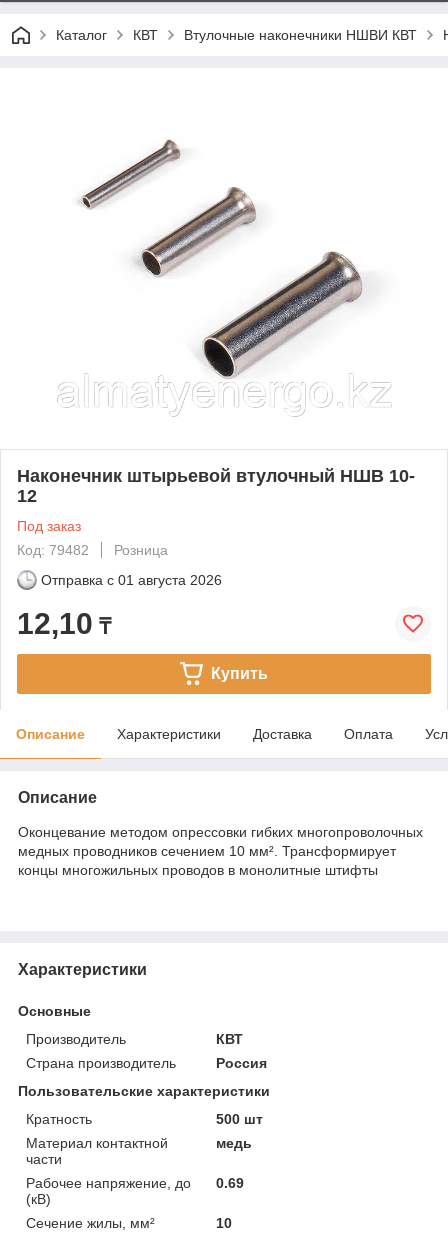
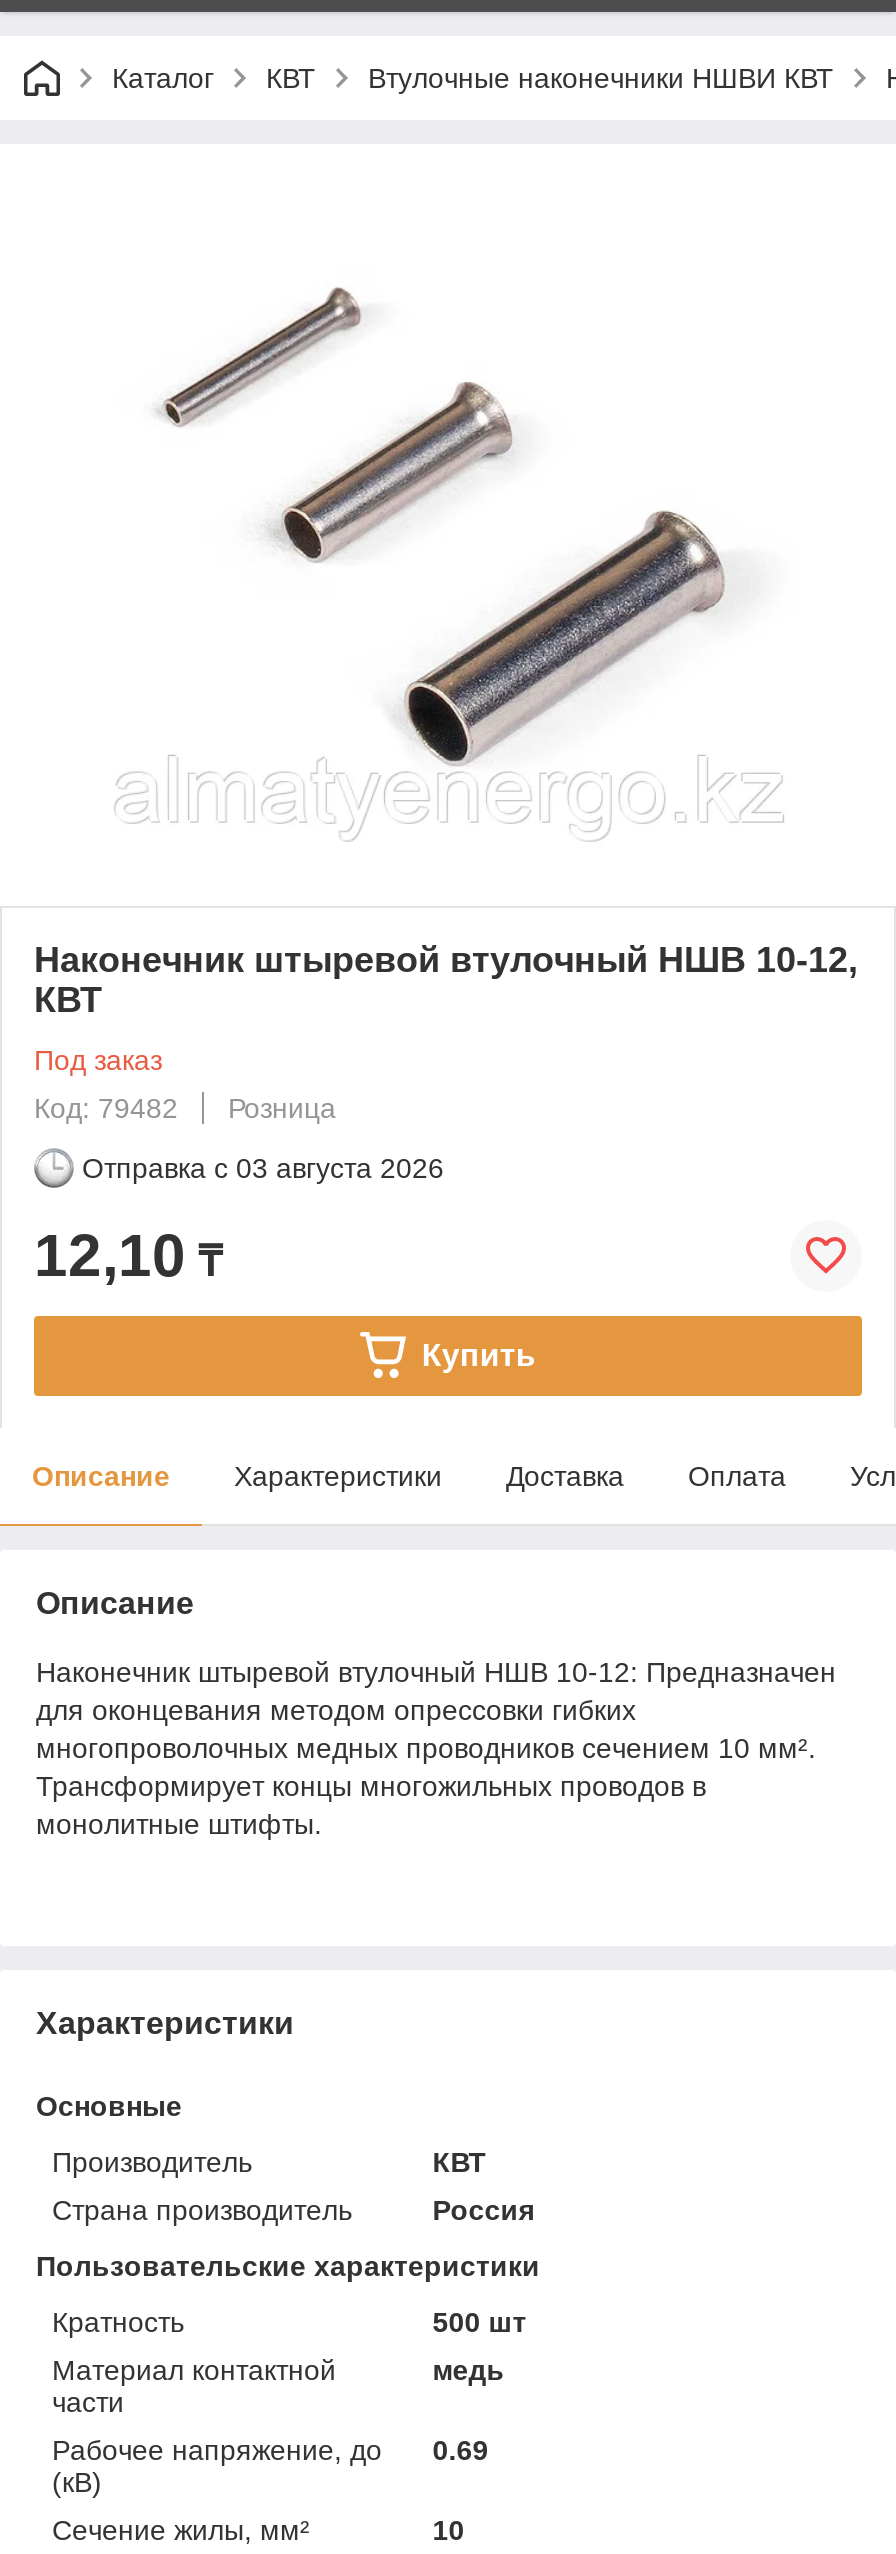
- Наконечник штырьевой втулочный НШВ 10-
- 12
+ Наконечник штыревой втулочный НШВ 10-12,
+ КВТ

- Отправка с 01 августа 2026
+ Отправка с 03 августа 2026

- Оконцевание методом опрессовки гибких многопроволочных
- медных проводников сечением 10 мм². Трансформирует
- концы многожильных проводов в монолитные штифты
+ Наконечник штыревой втулочный НШВ 10-12: Предназначен
+ для оконцевания методом опрессовки гибких
+ многопроволочных медных проводников сечением 10 мм².
+ Трансформирует концы многожильных проводов в
+ монолитные штифты.
